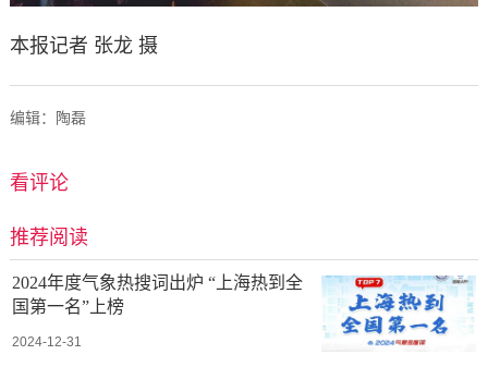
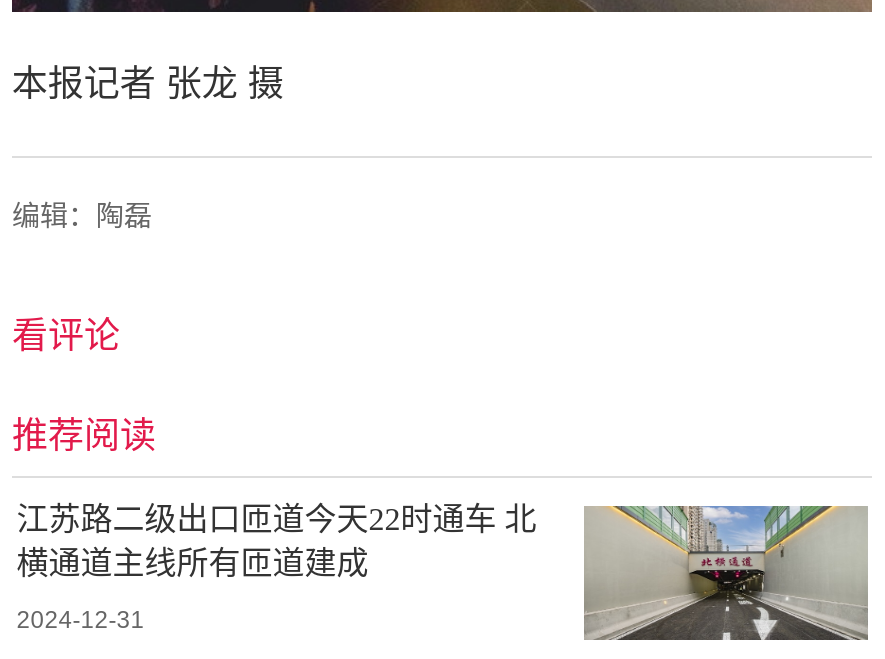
- [image]
- 2024年度气象热搜词出炉 “上海热到全
- 国第一名”上榜
+ [image]
+ 江苏路二级出口匝道今天22时通车 北
+ 横通道主线所有匝道建成
